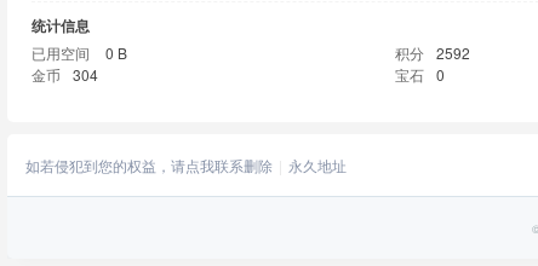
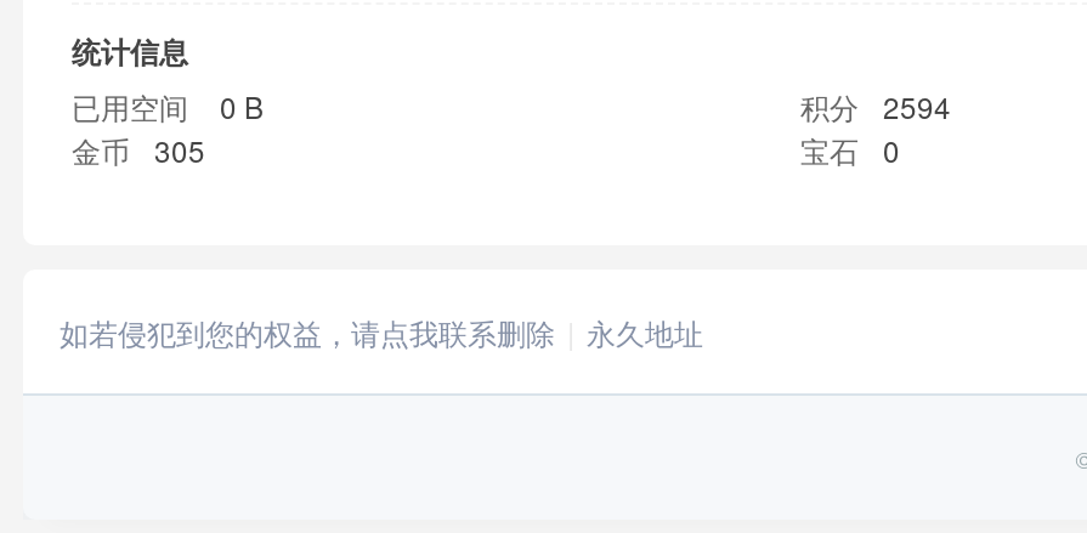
- 积分 2592
+ 积分 2594

- 金币 304
+ 金币 305
